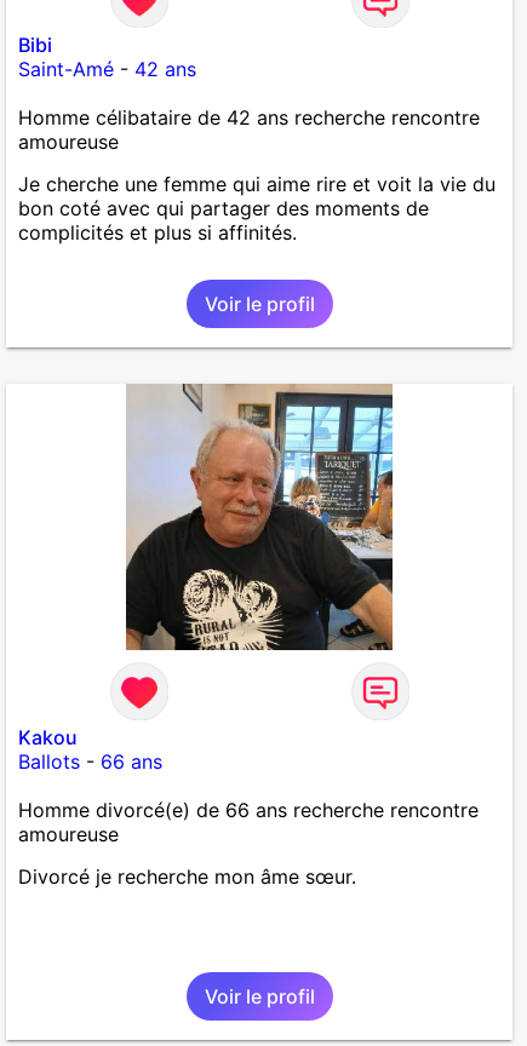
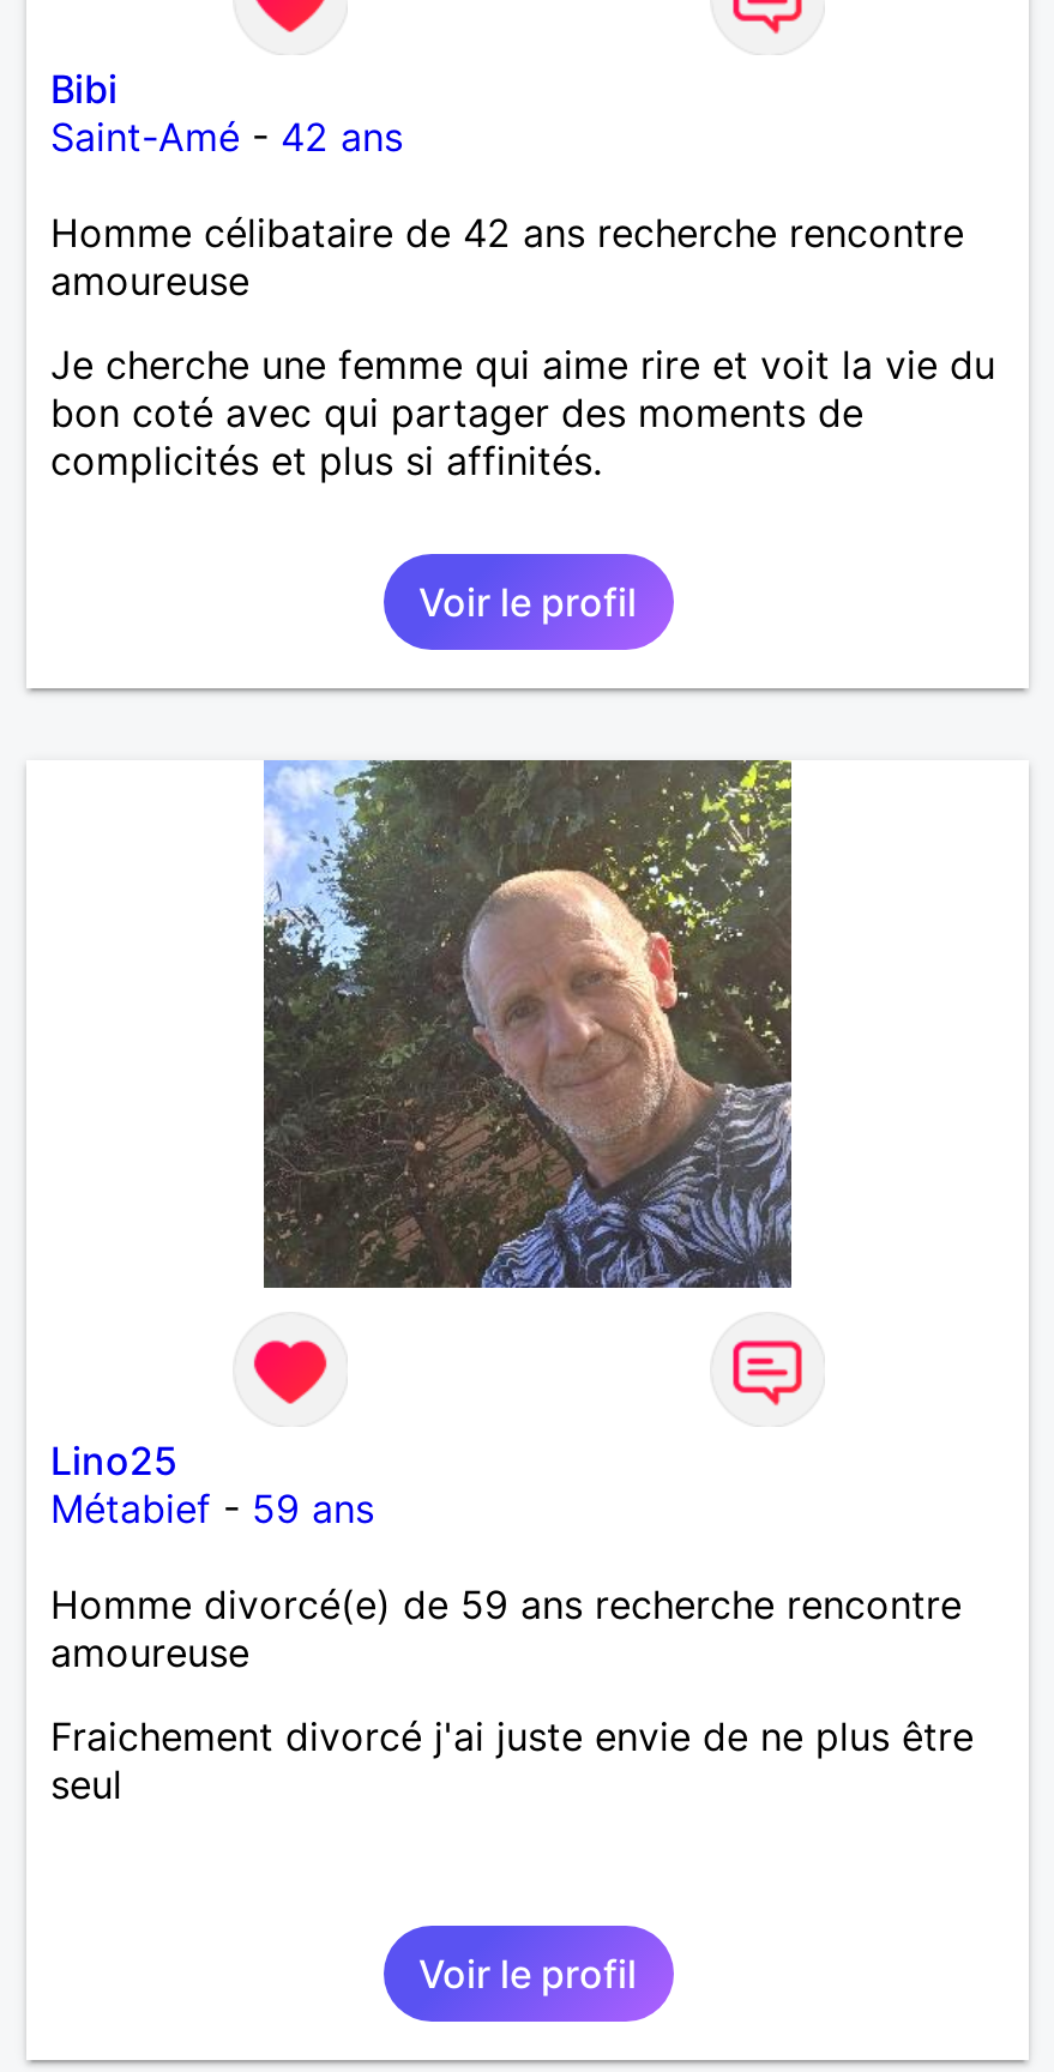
- [image]
+ [image]

- Kakou
- Ballots - 66 ans
+ Lino25
+ Métabief - 59 ans

- Homme divorcé(e) de 66 ans recherche rencontre
+ Homme divorcé(e) de 59 ans recherche rencontre

- Divorcé je recherche mon âme sœur.
+ Fraichement divorcé j'ai juste envie de ne plus être
+ seul
